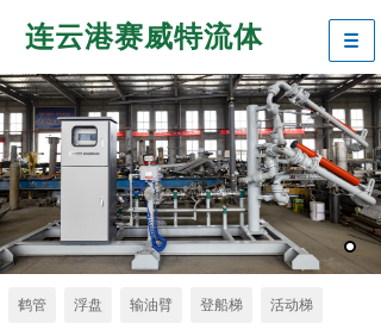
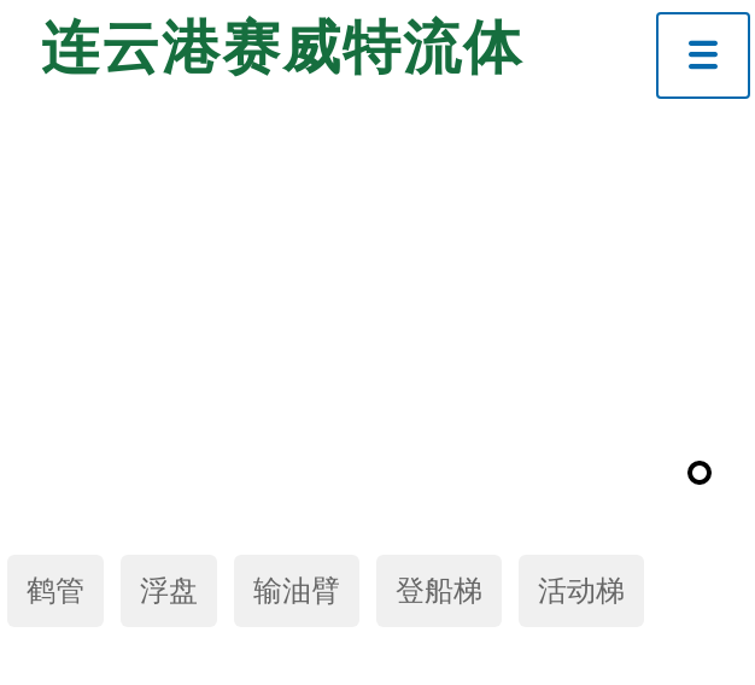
- [image]
